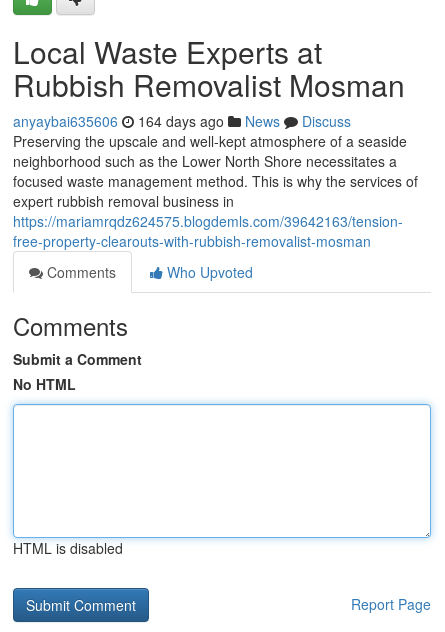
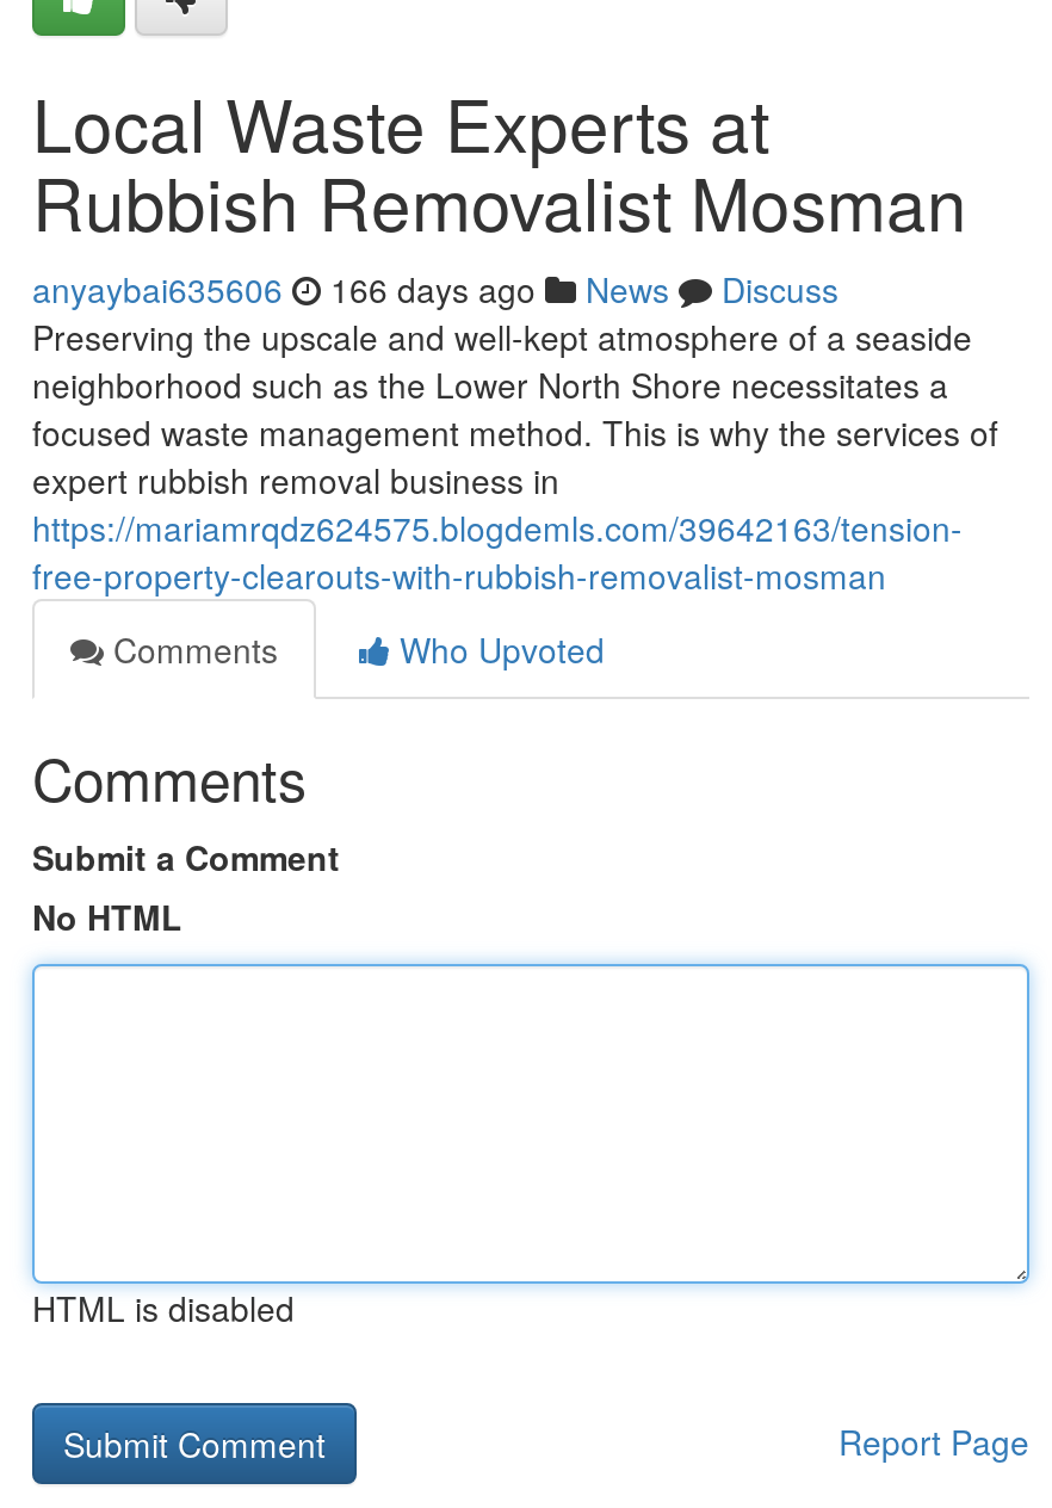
- anyaybai635606 164 days ago News Discuss
+ anyaybai635606 166 days ago News Discuss
